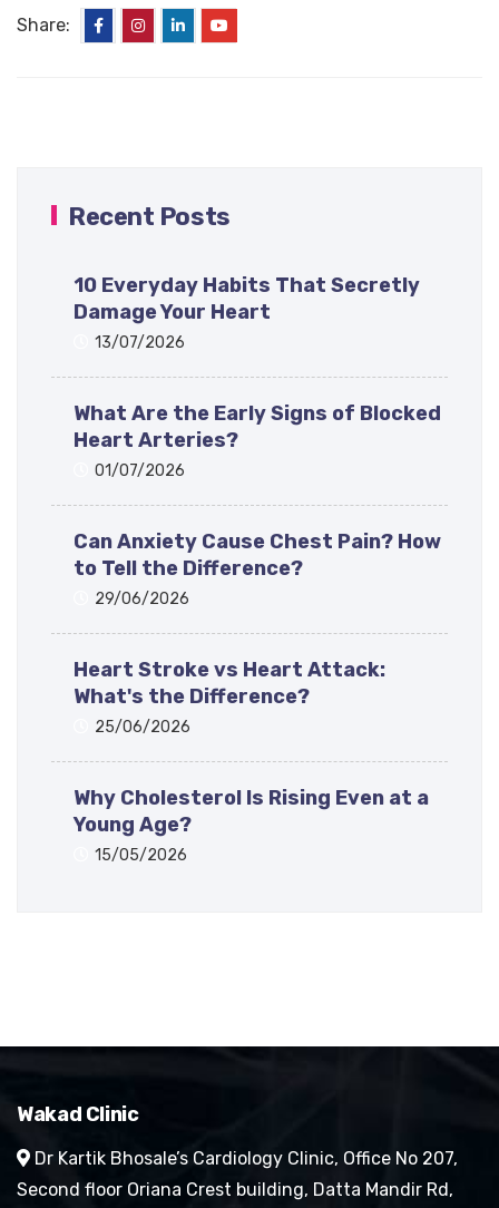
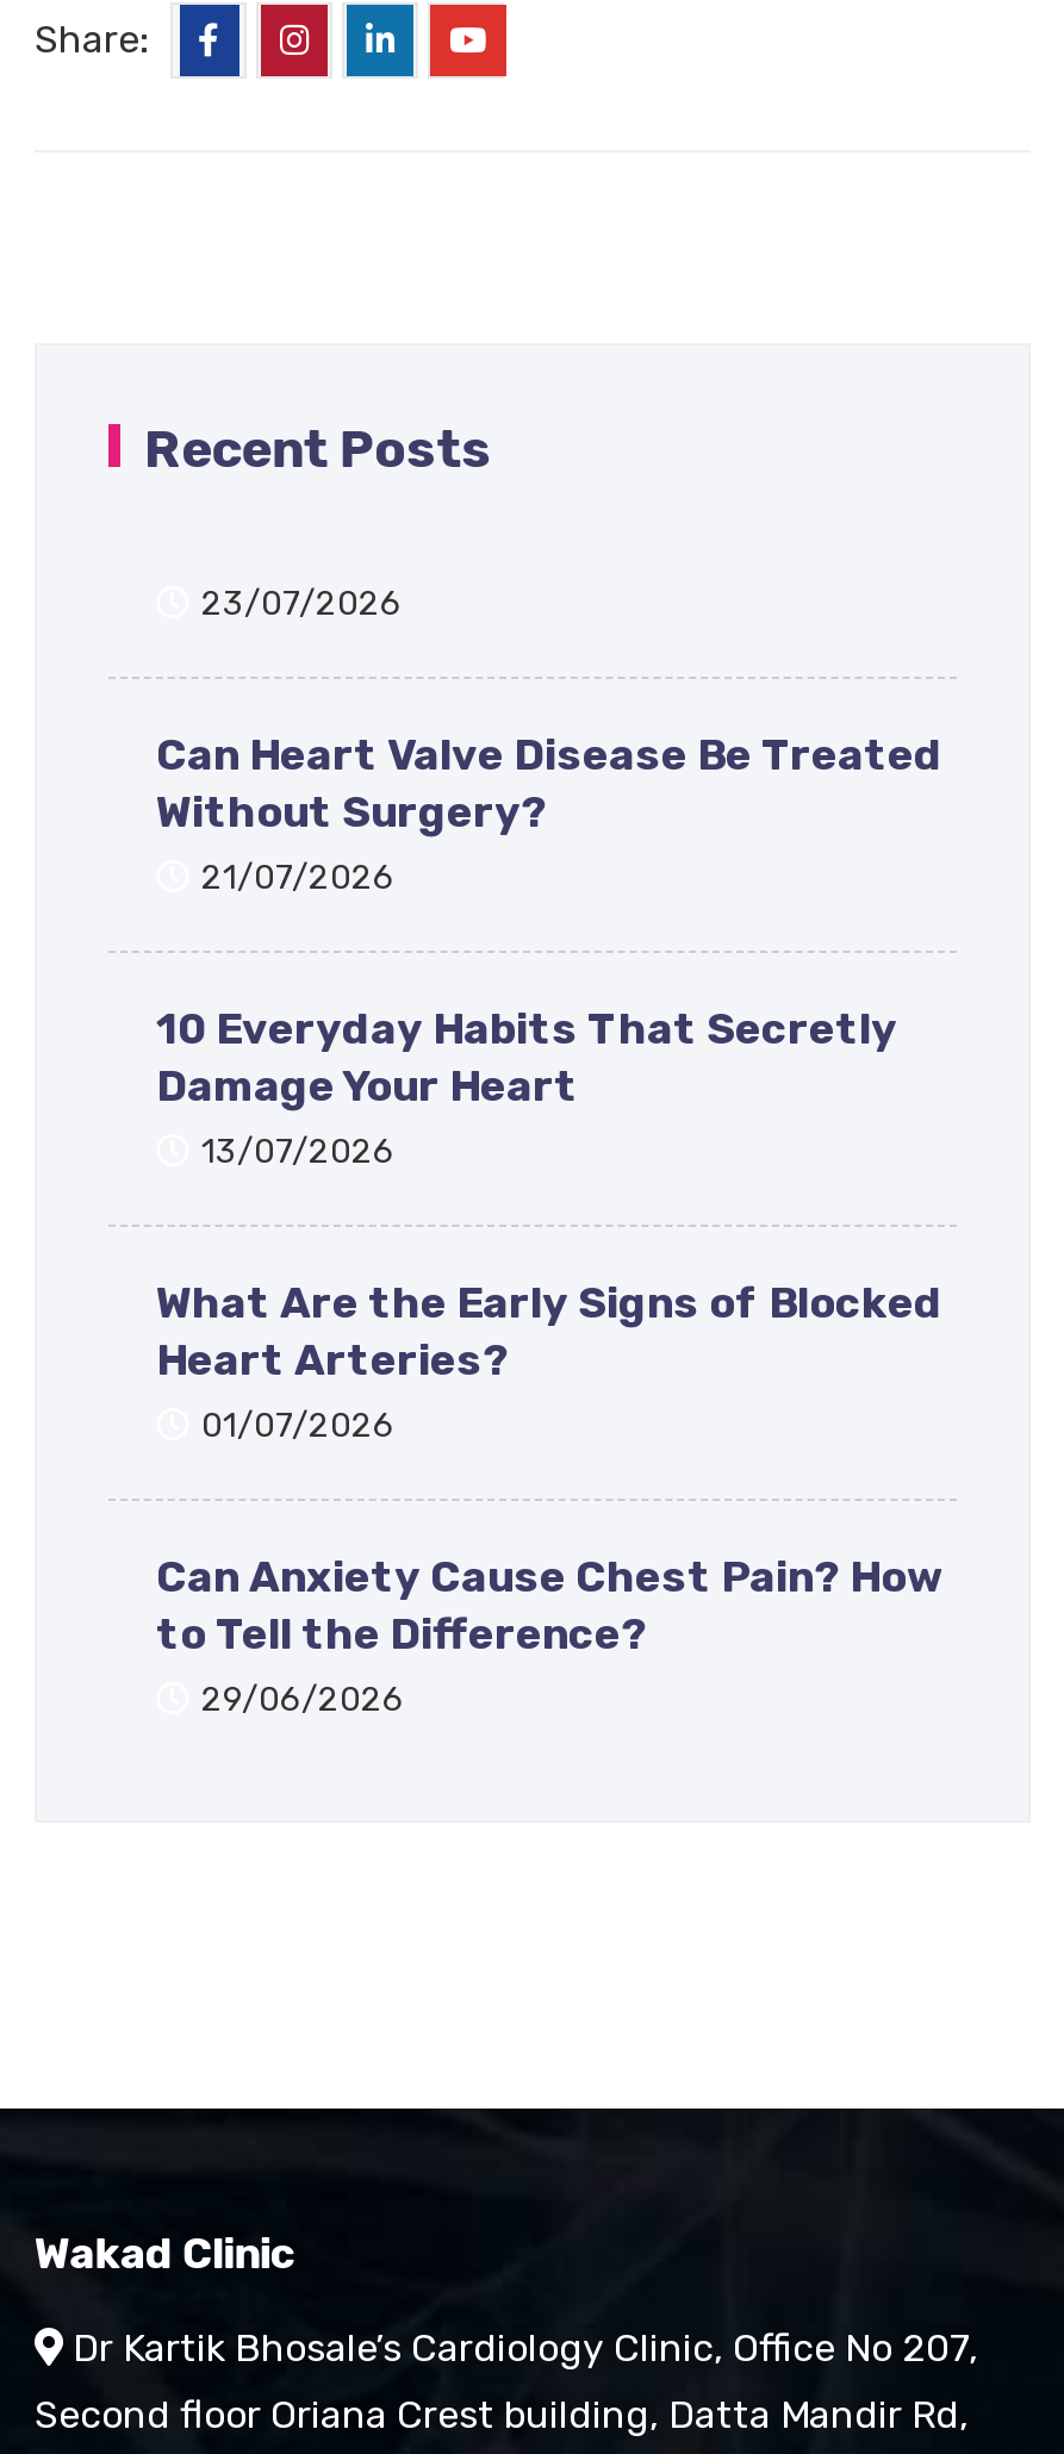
+ 23/07/2026
+ Can Heart Valve Disease Be Treated
+ Without Surgery?
+ 21/07/2026

moved down: 10 Everyday Habits That Secretly | Damage Your Heart | 13/07/2026 | ... | to Tell the Difference? | 29/06/2026

- Heart Stroke vs Heart Attack:
- What's the Difference?
- 25/06/2026
- Why Cholesterol Is Rising Even at a
- Young Age?
- 15/05/2026
